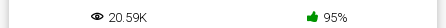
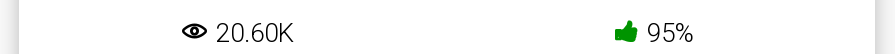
- 20.59K
+ 20.60K
